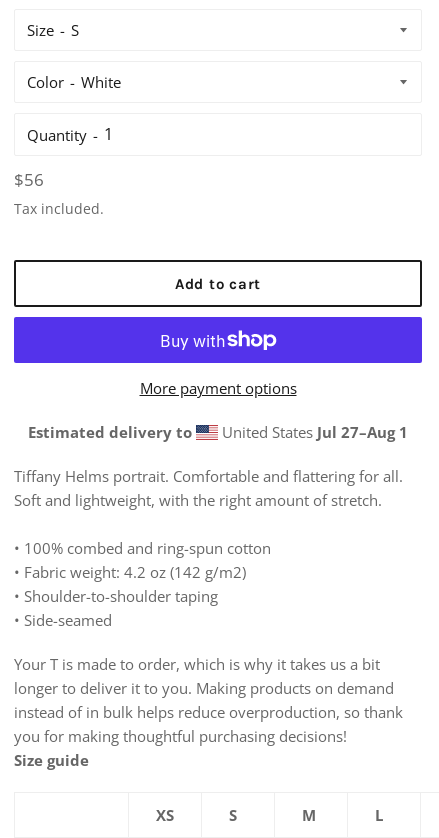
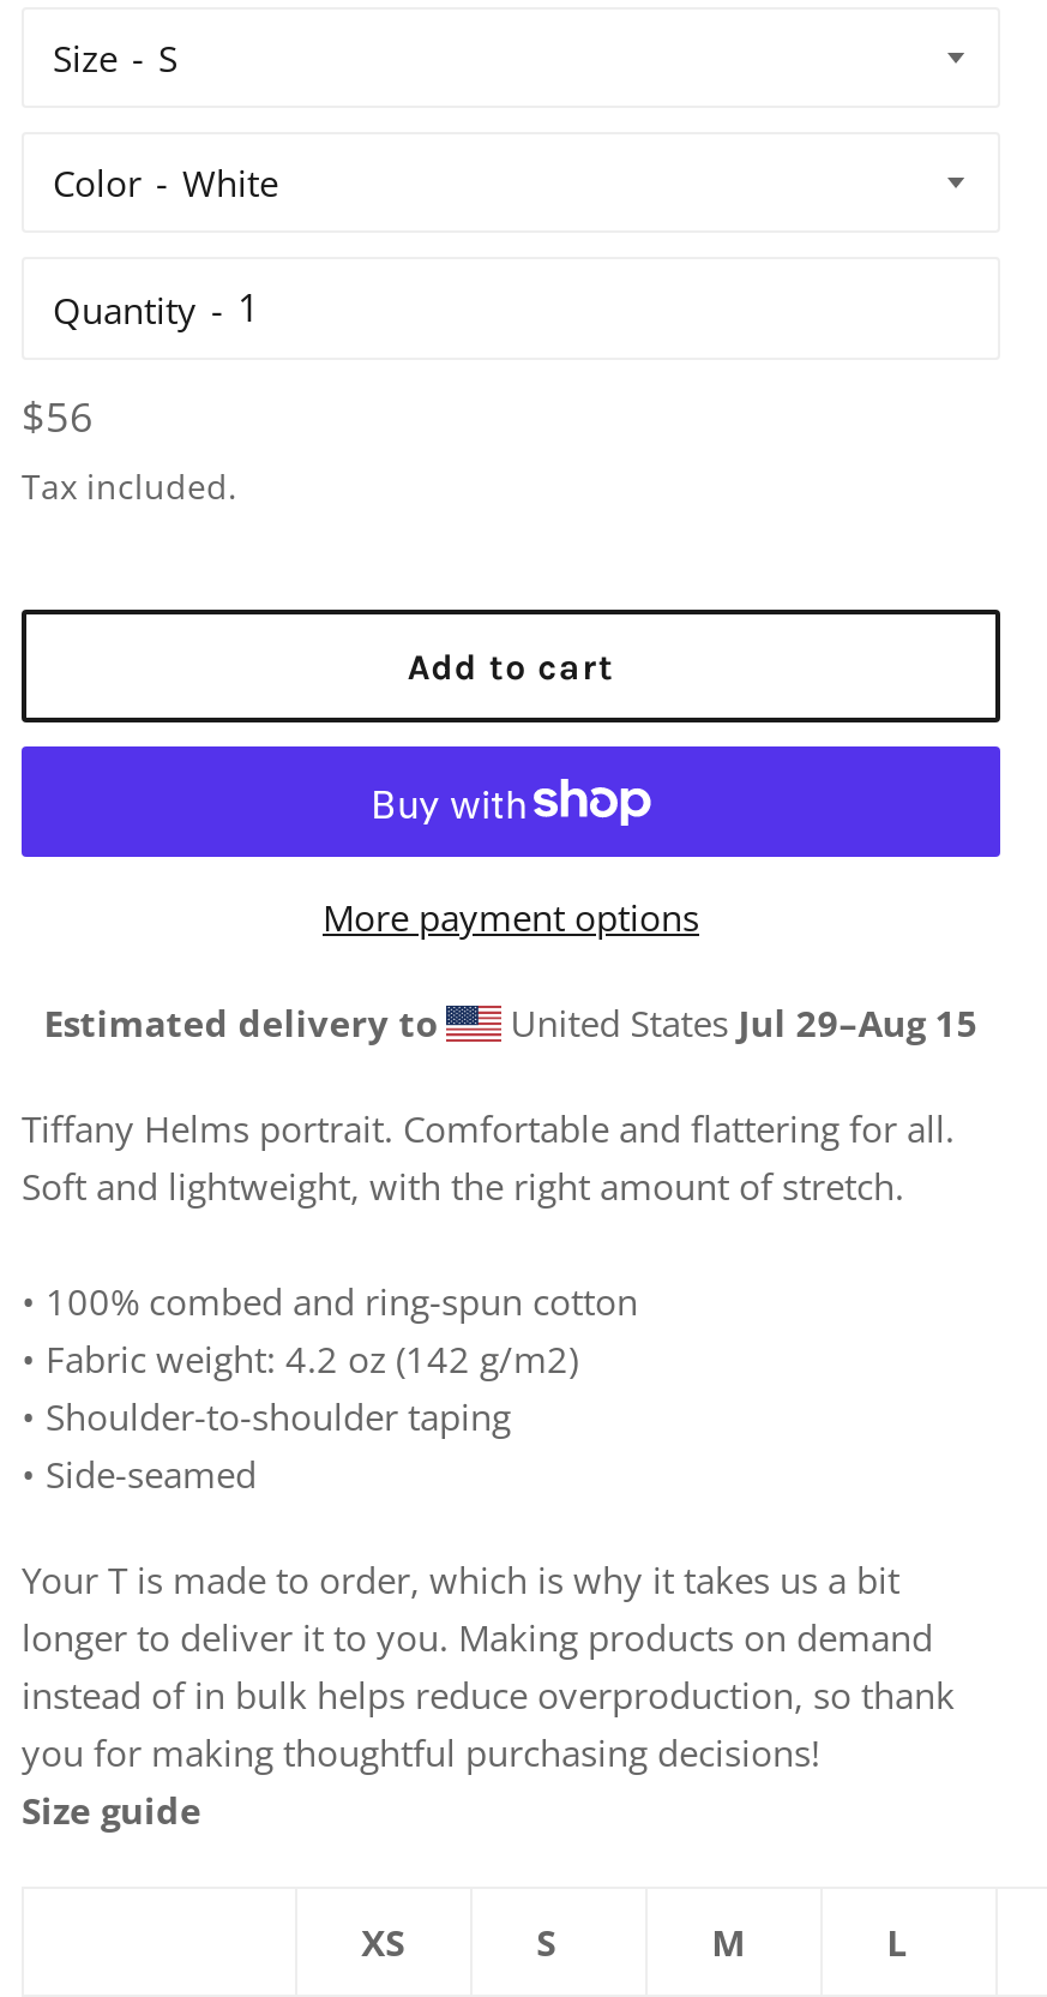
- United States Jul 27–Aug 1
+ United States Jul 29–Aug 15
